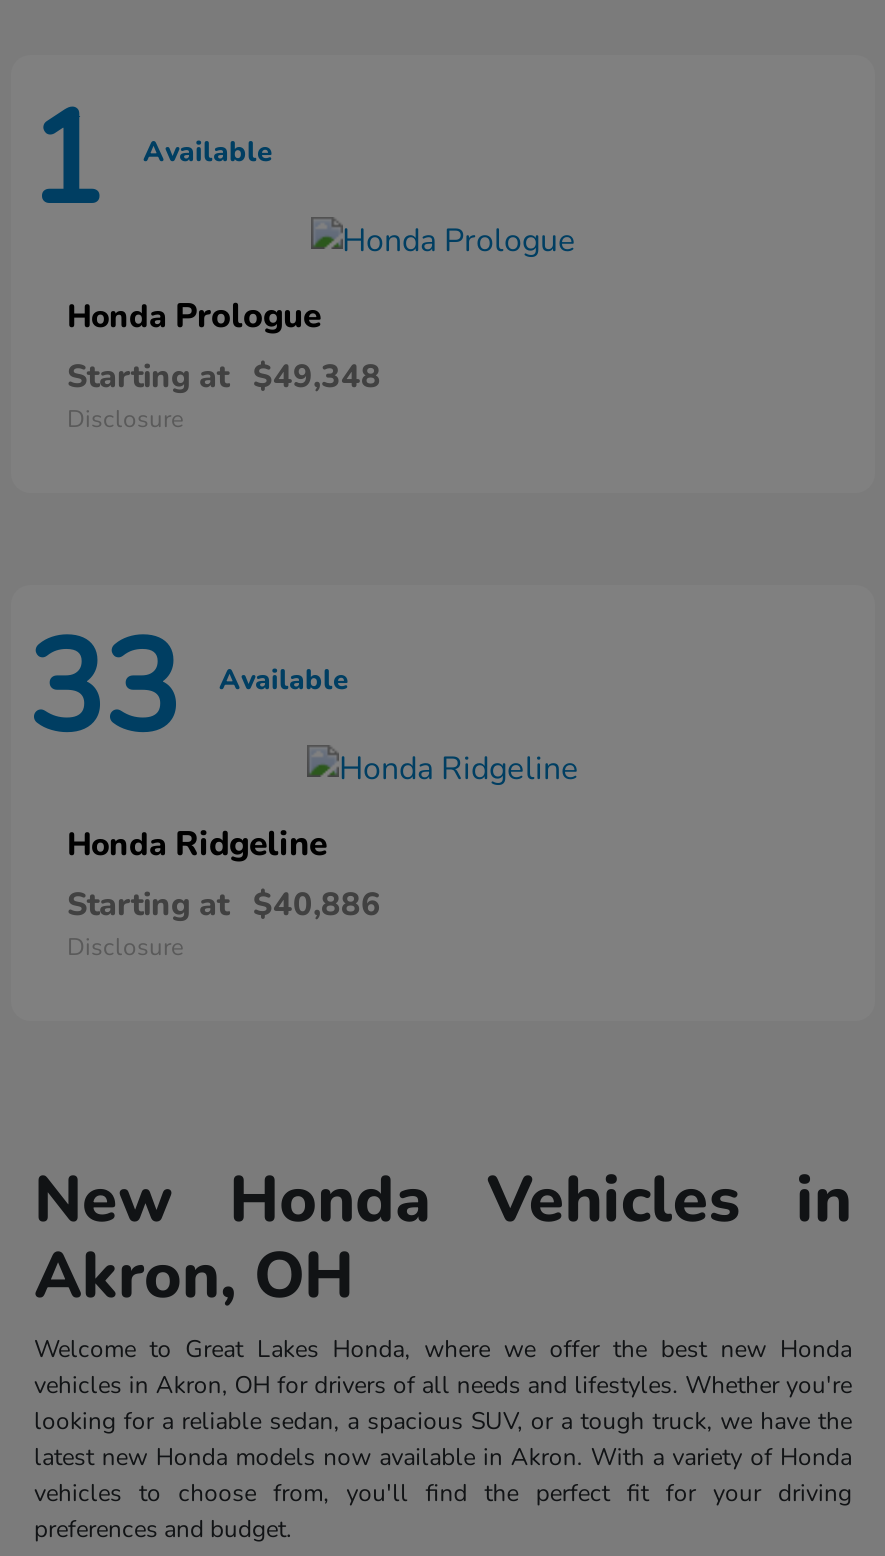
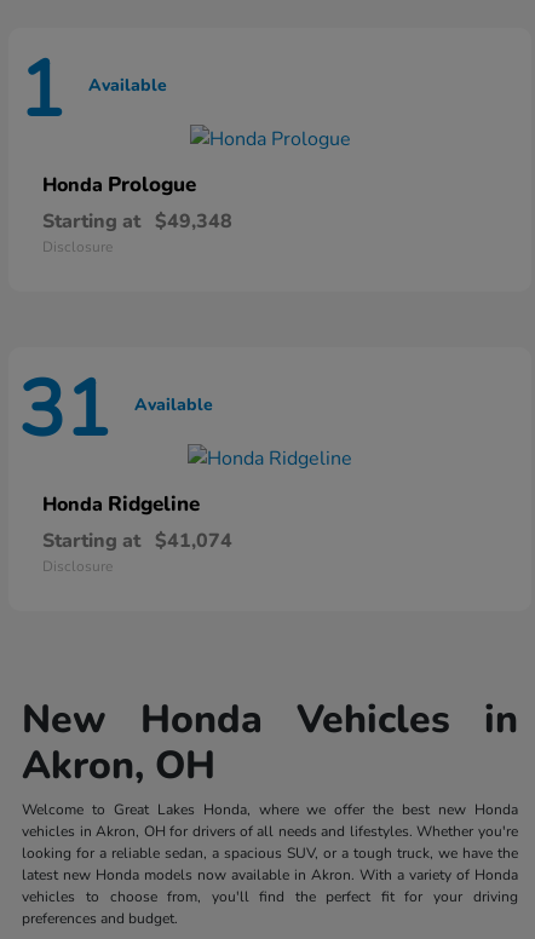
- 33 Available
+ 31 Available

- Starting at $40,886
+ Starting at $41,074
